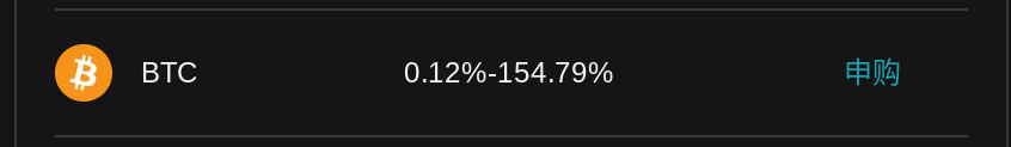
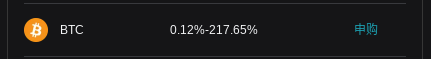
- 0.12%-154.79%
+ 0.12%-217.65%
